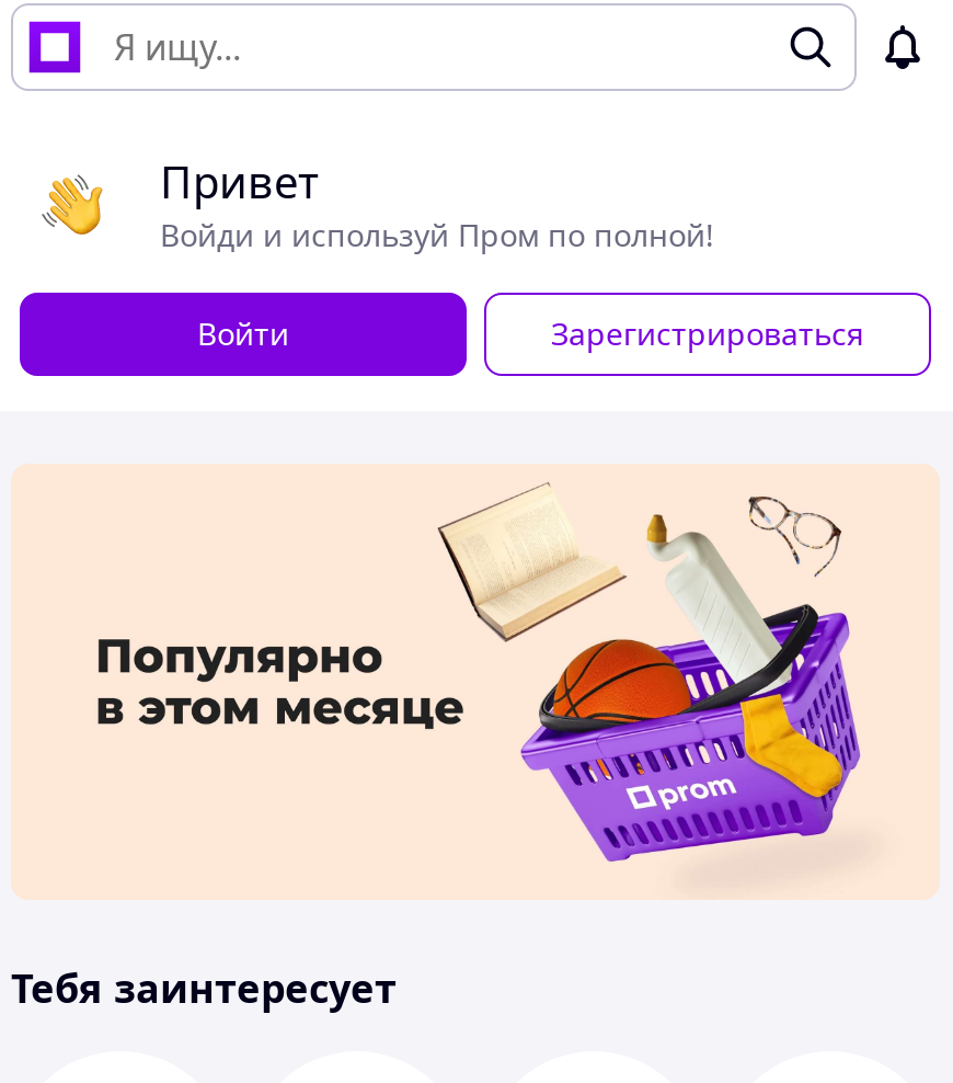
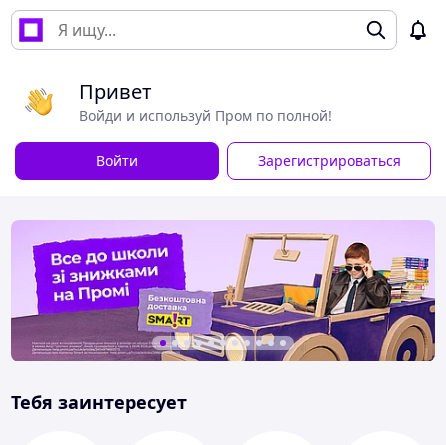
- [image]
+ [image]
